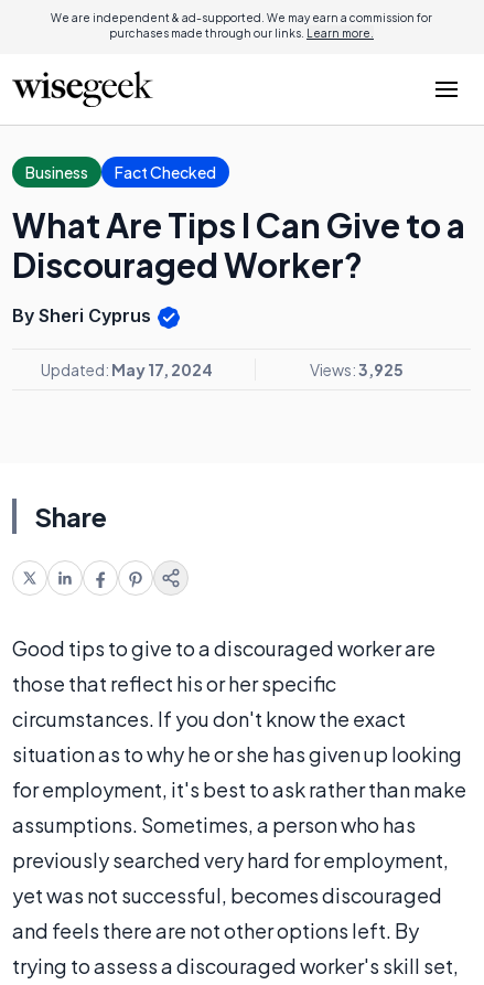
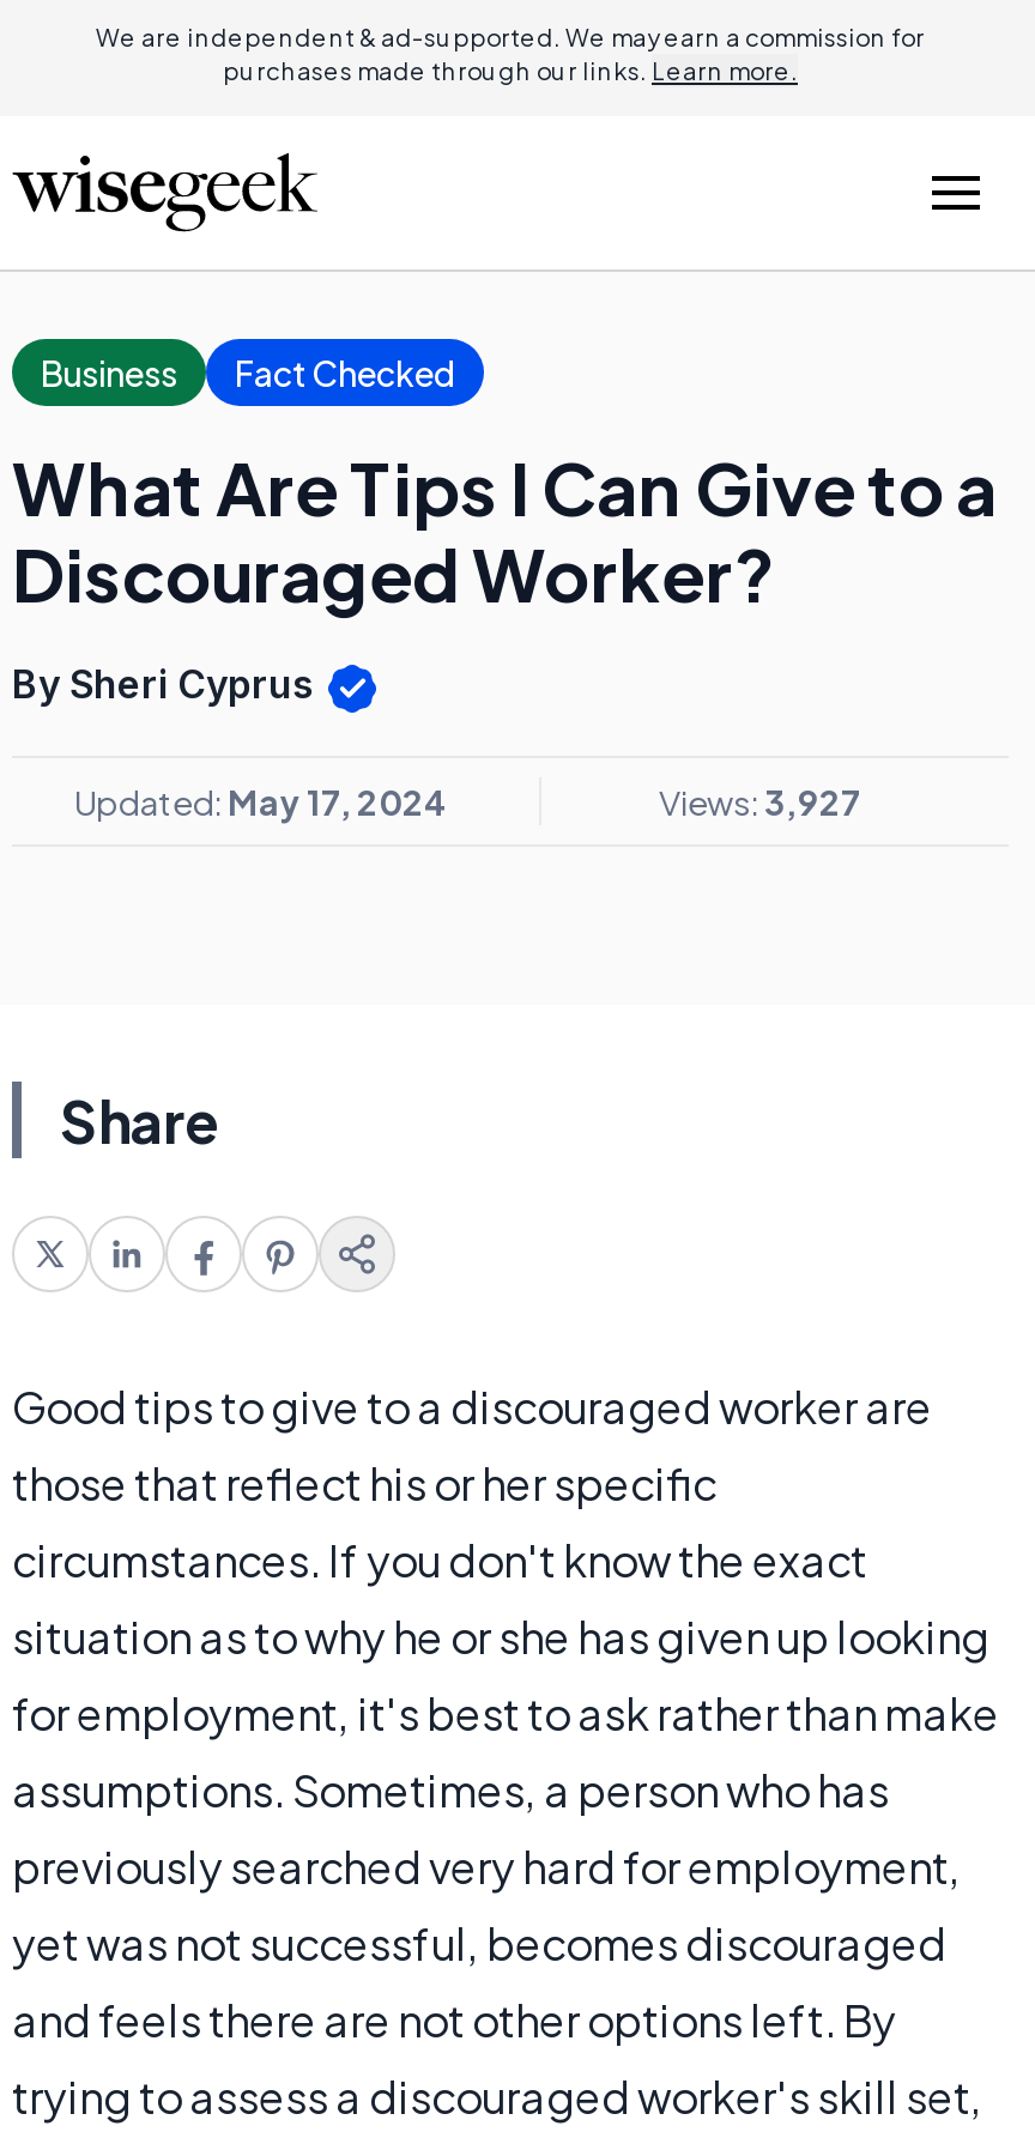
- Views: 3,925
+ Views: 3,927
